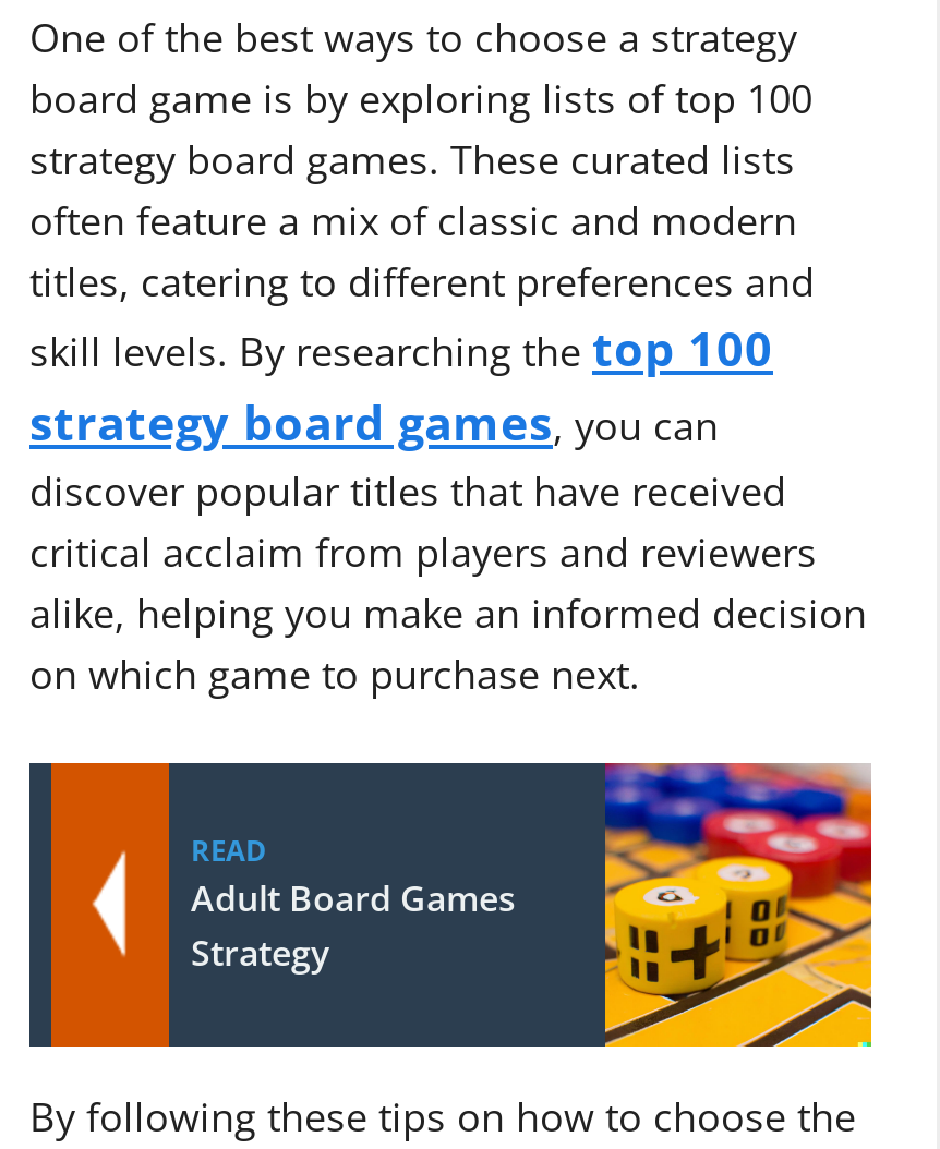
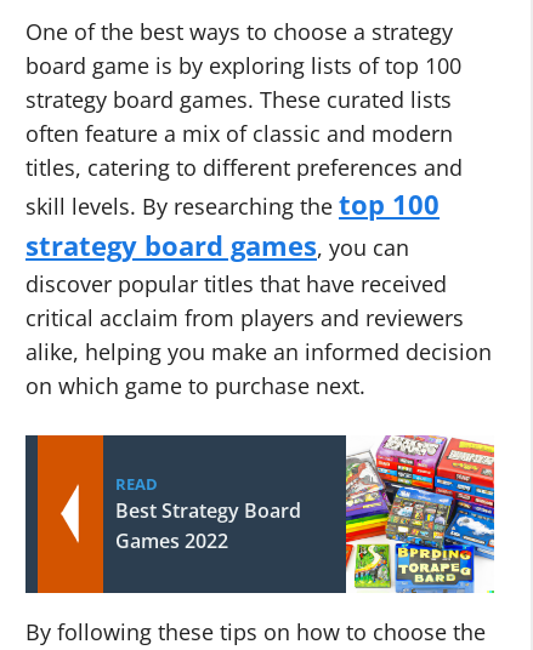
- [image]
- Adult Board Games
- Strategy
+ [image]
+ Best Strategy Board
+ Games 2022
